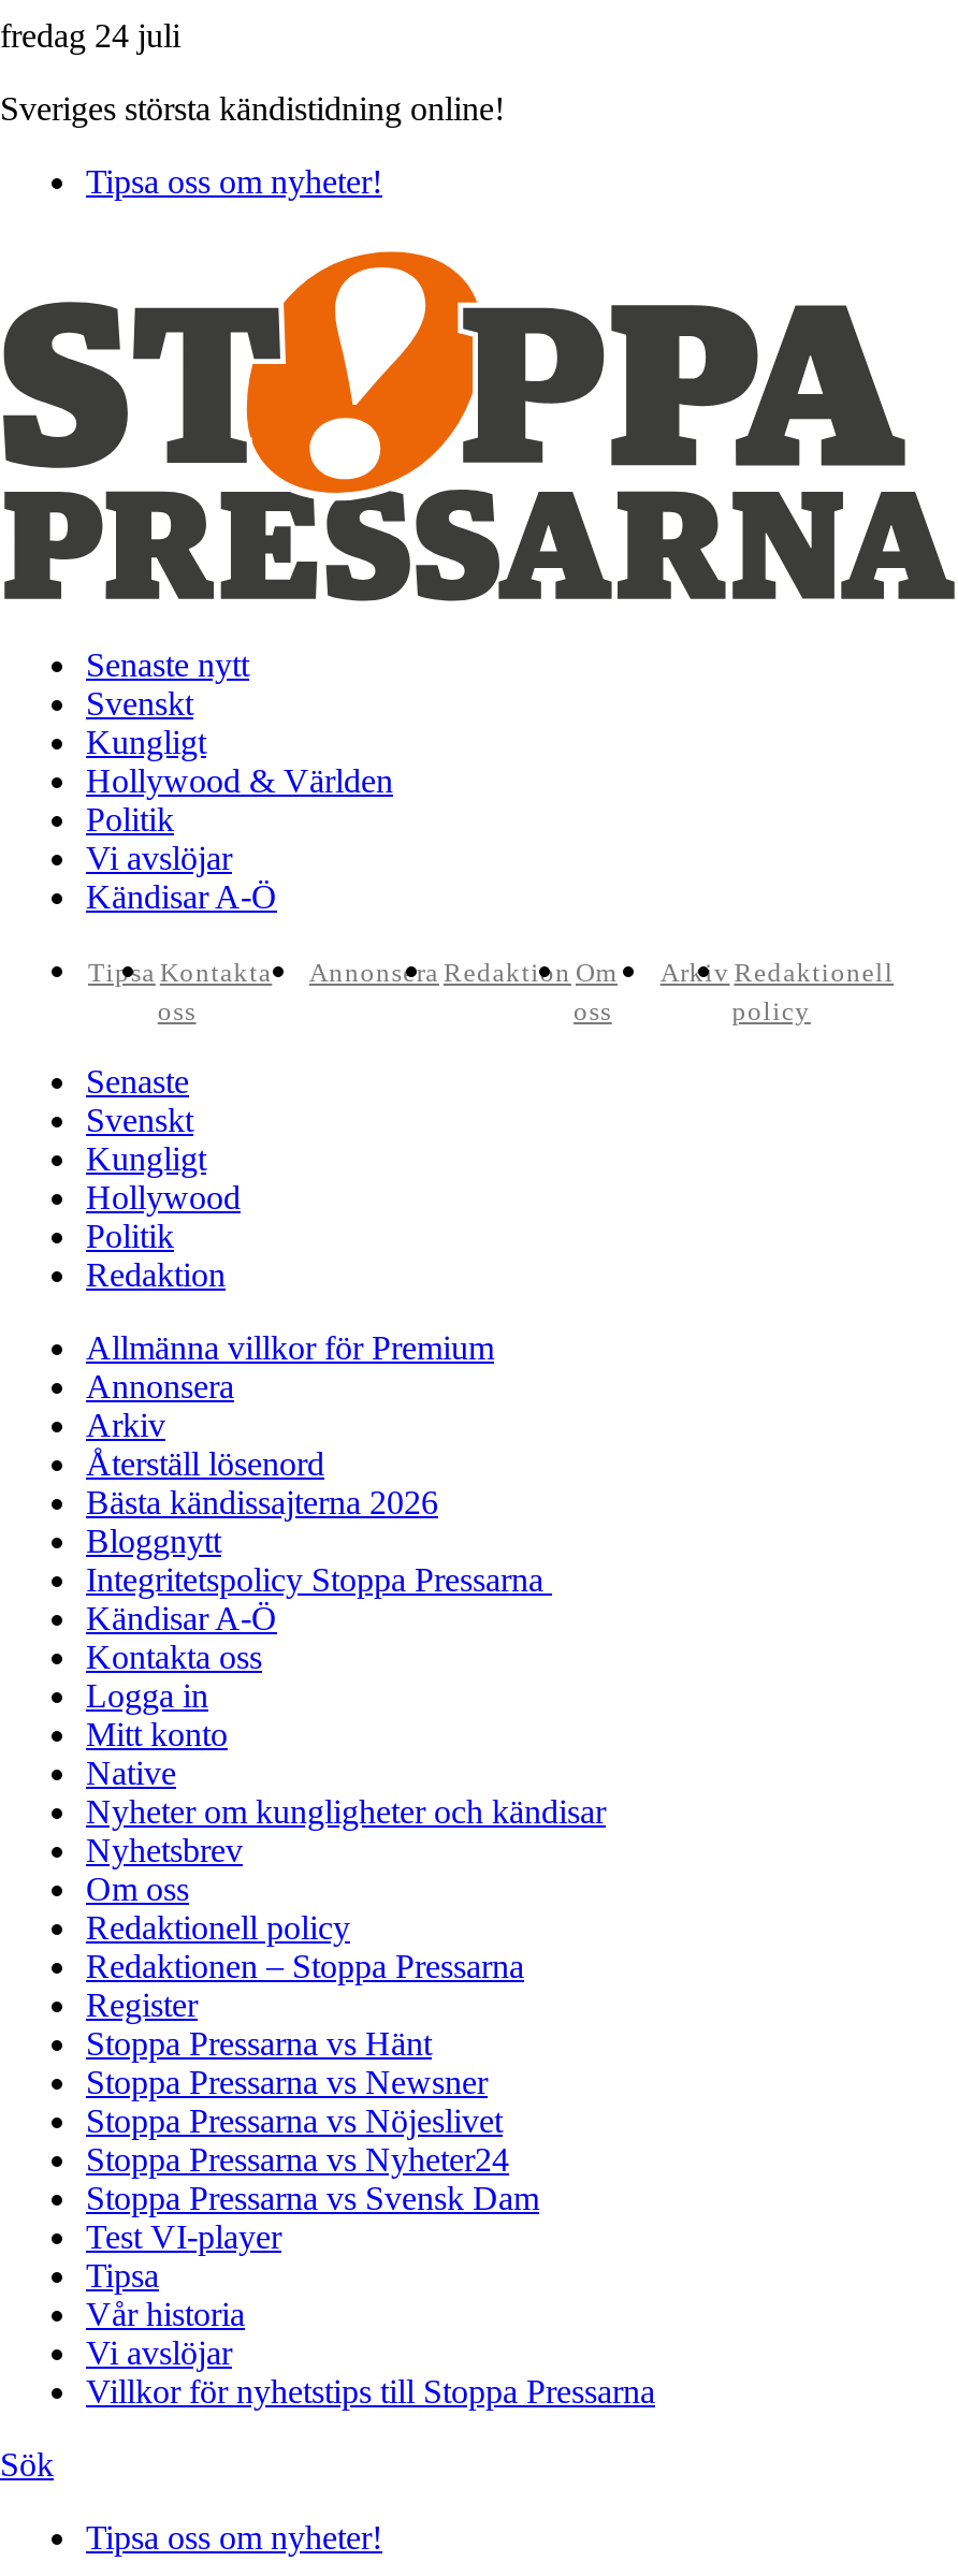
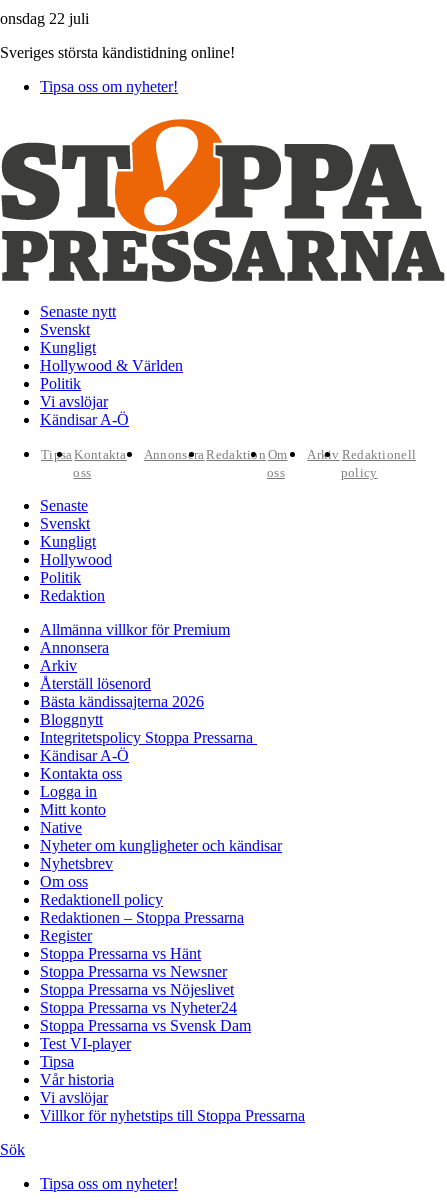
- fredag 24 juli
+ onsdag 22 juli
